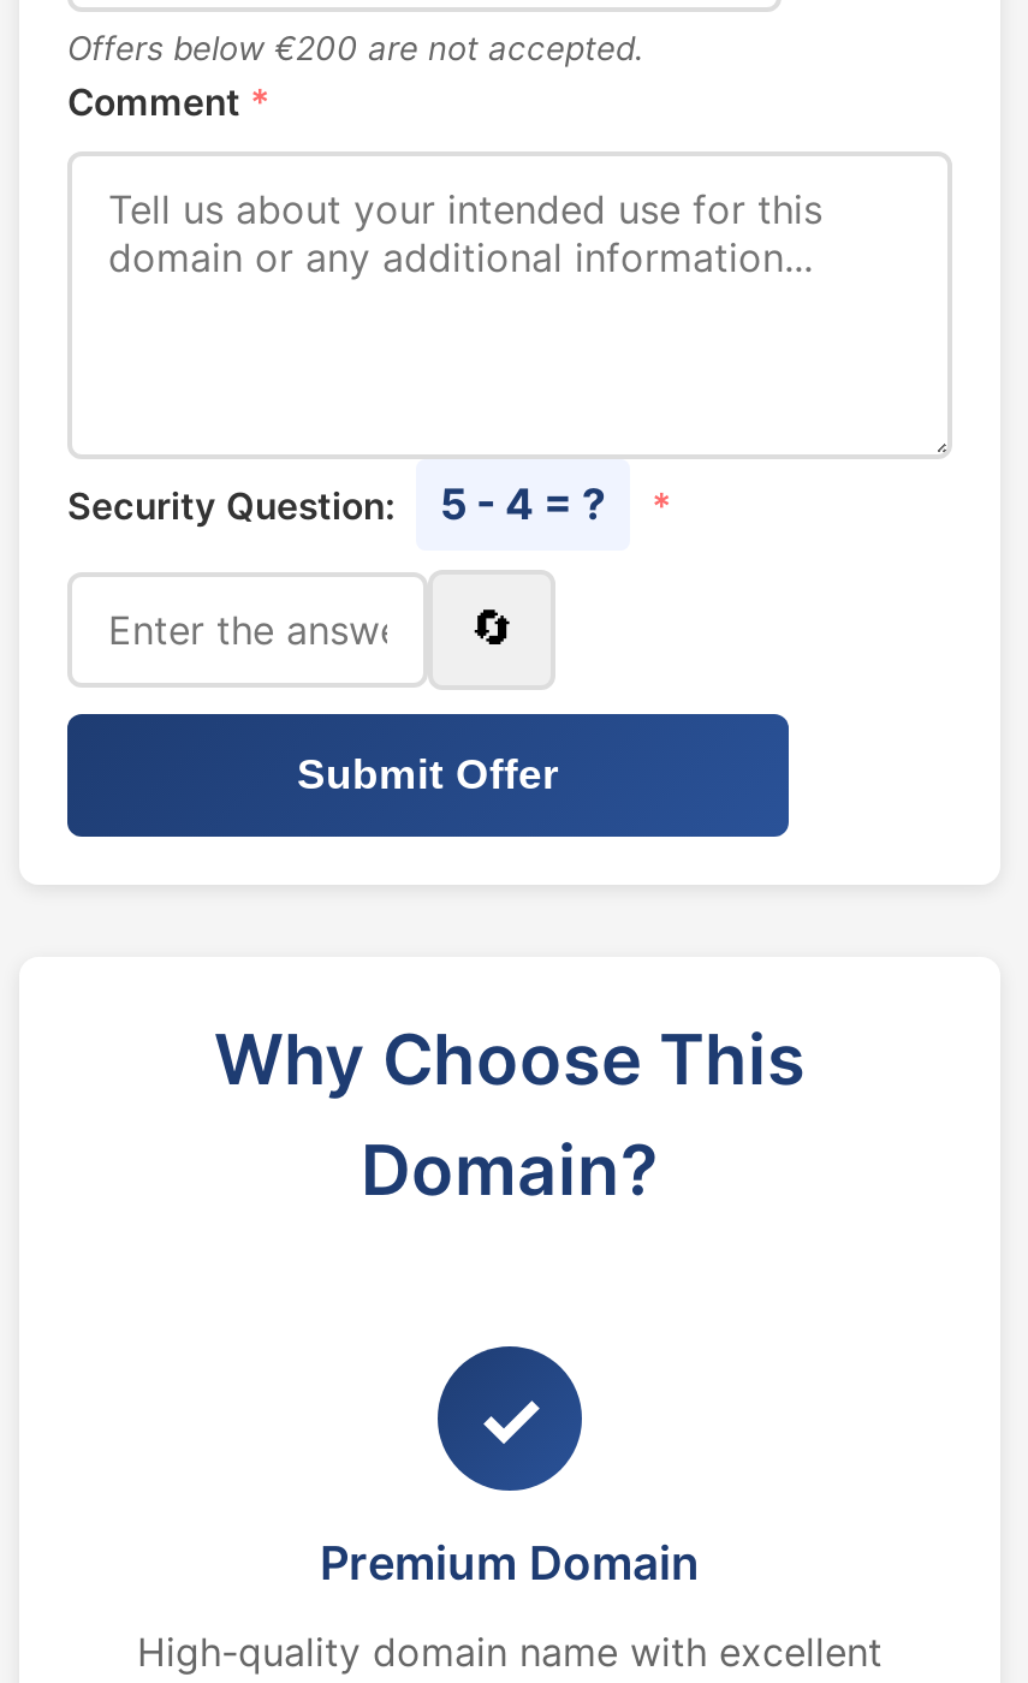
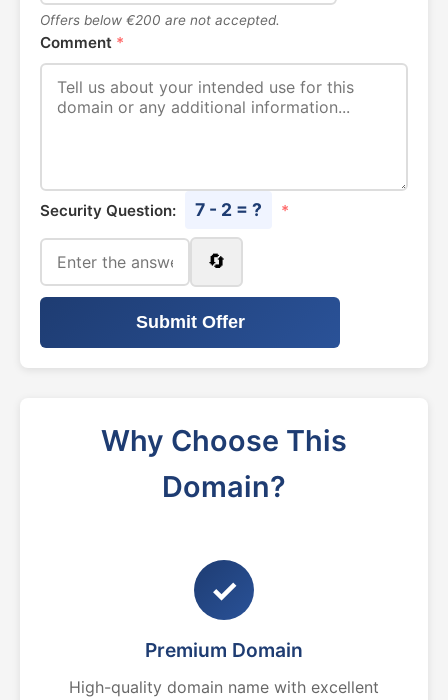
- 5 - 4 = ?
+ 7 - 2 = ?
